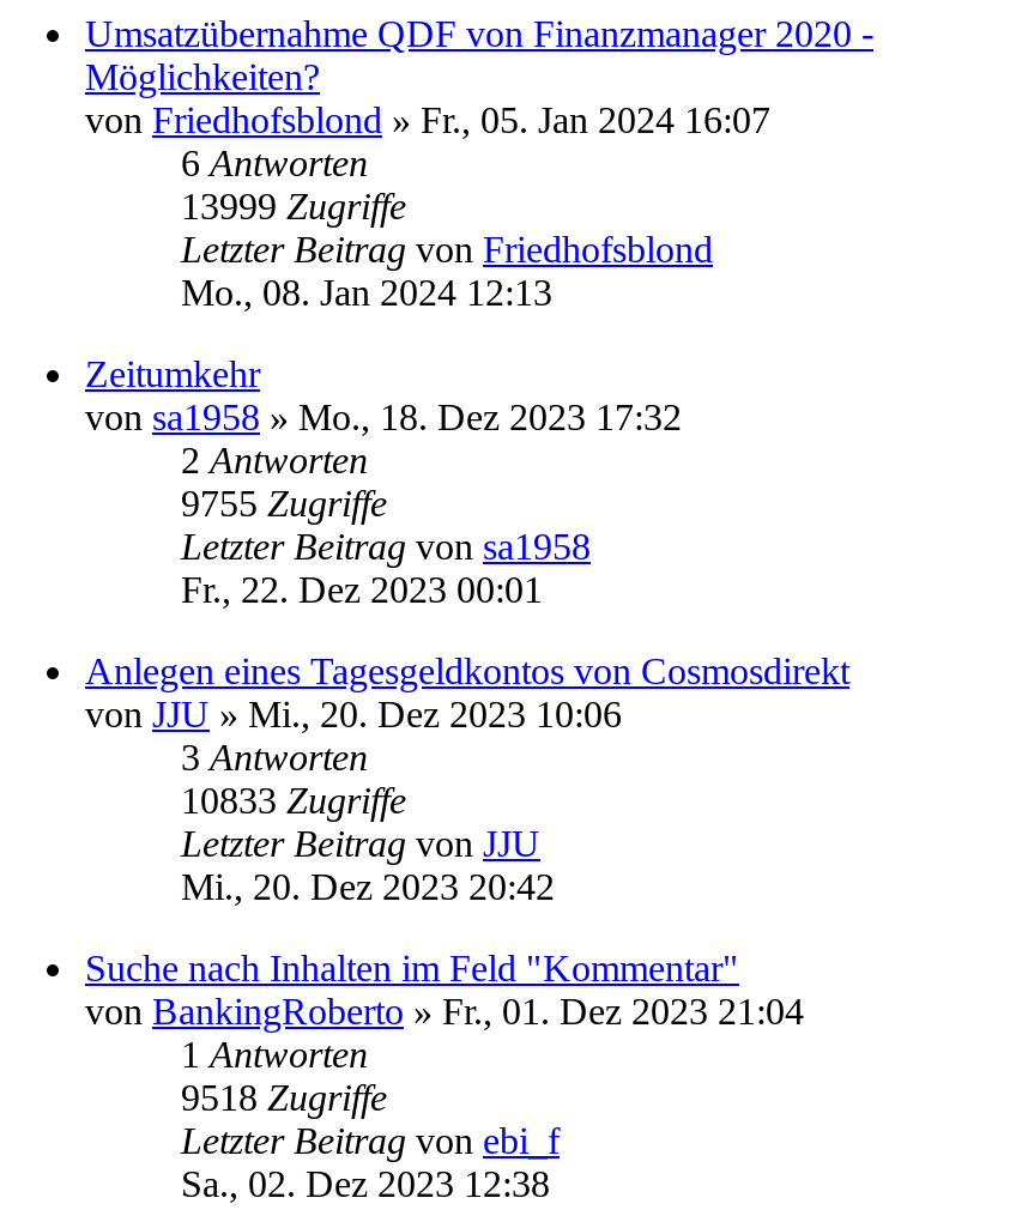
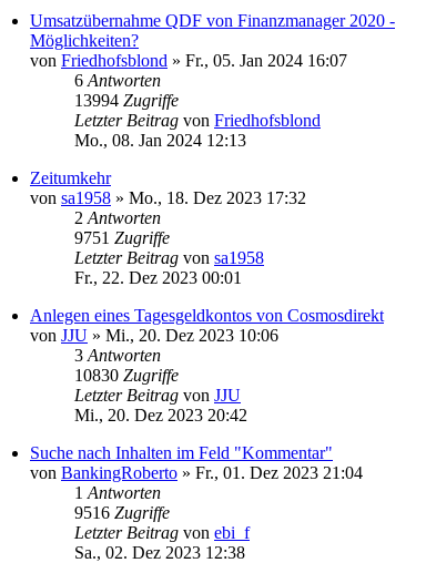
- 13999 Zugriffe
+ 13994 Zugriffe

- 9755 Zugriffe
+ 9751 Zugriffe

- 10833 Zugriffe
+ 10830 Zugriffe

- 9518 Zugriffe
+ 9516 Zugriffe
